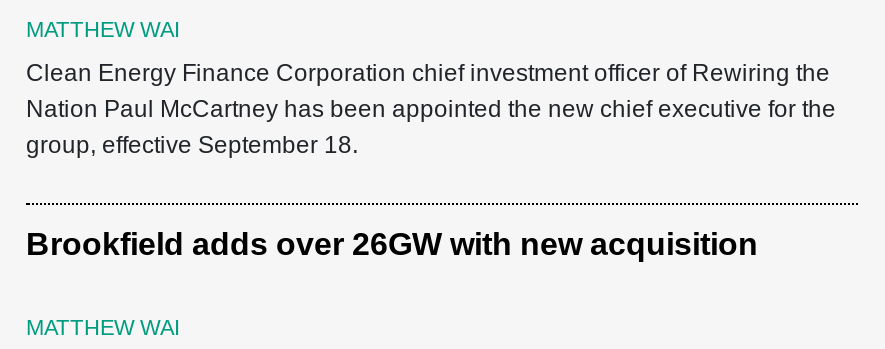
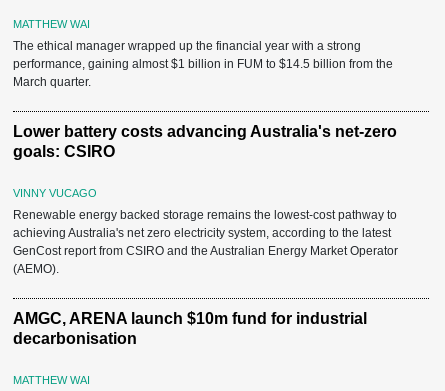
- Clean Energy Finance Corporation chief investment officer of Rewiring the
- Nation Paul McCartney has been appointed the new chief executive for the
- group, effective September 18.
- Brookfield adds over 26GW with new acquisition
+ The ethical manager wrapped up the financial year with a strong
+ performance, gaining almost $1 billion in FUM to $14.5 billion from the
+ March quarter.
+ Lower battery costs advancing Australia's net-zero
+ goals: CSIRO
+ VINNY VUCAGO
+ Renewable energy backed storage remains the lowest-cost pathway to
+ achieving Australia's net zero electricity system, according to the latest
+ GenCost report from CSIRO and the Australian Energy Market Operator
+ (AEMO).
+ AMGC, ARENA launch $10m fund for industrial
+ decarbonisation
